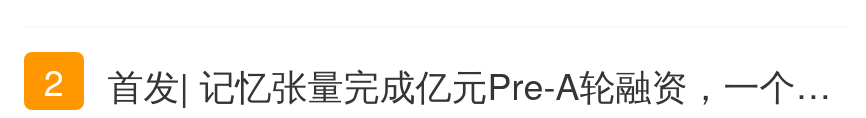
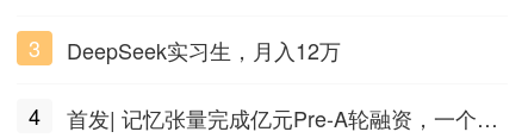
- 2
+ 3
+ DeepSeek实习生，月入12万
+ 4
